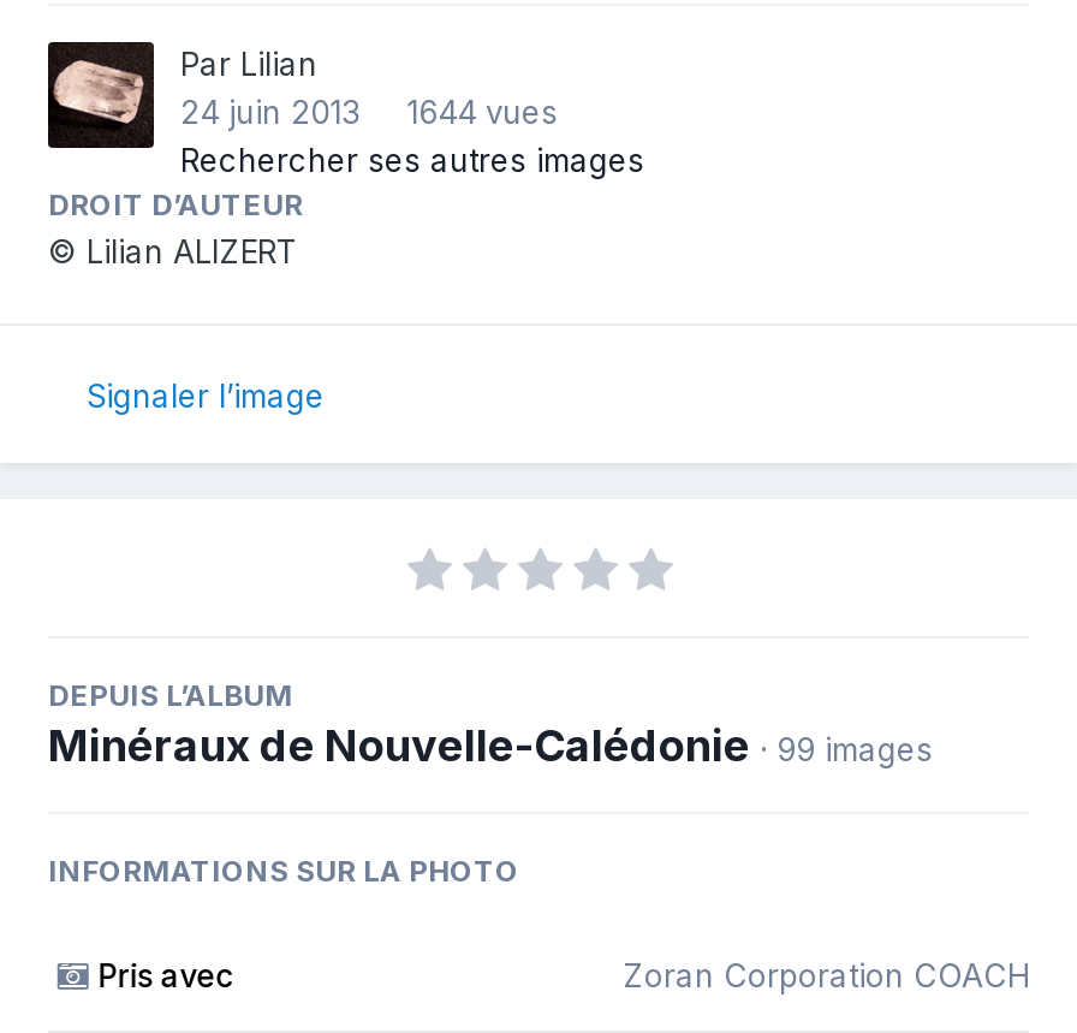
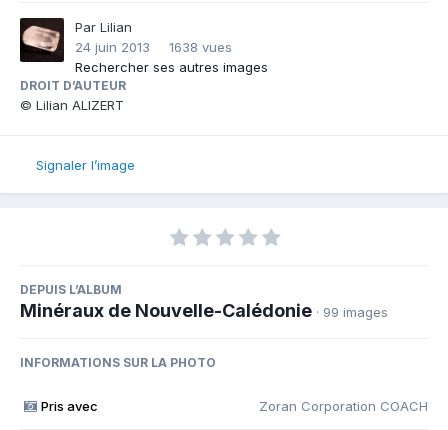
- 24 juin 2013 1644 vues
+ 24 juin 2013 1638 vues
